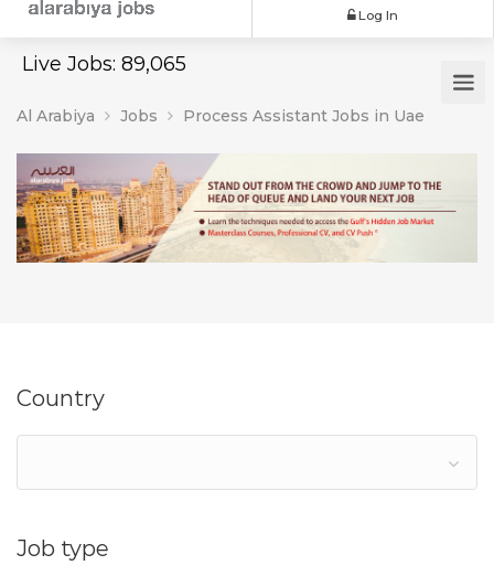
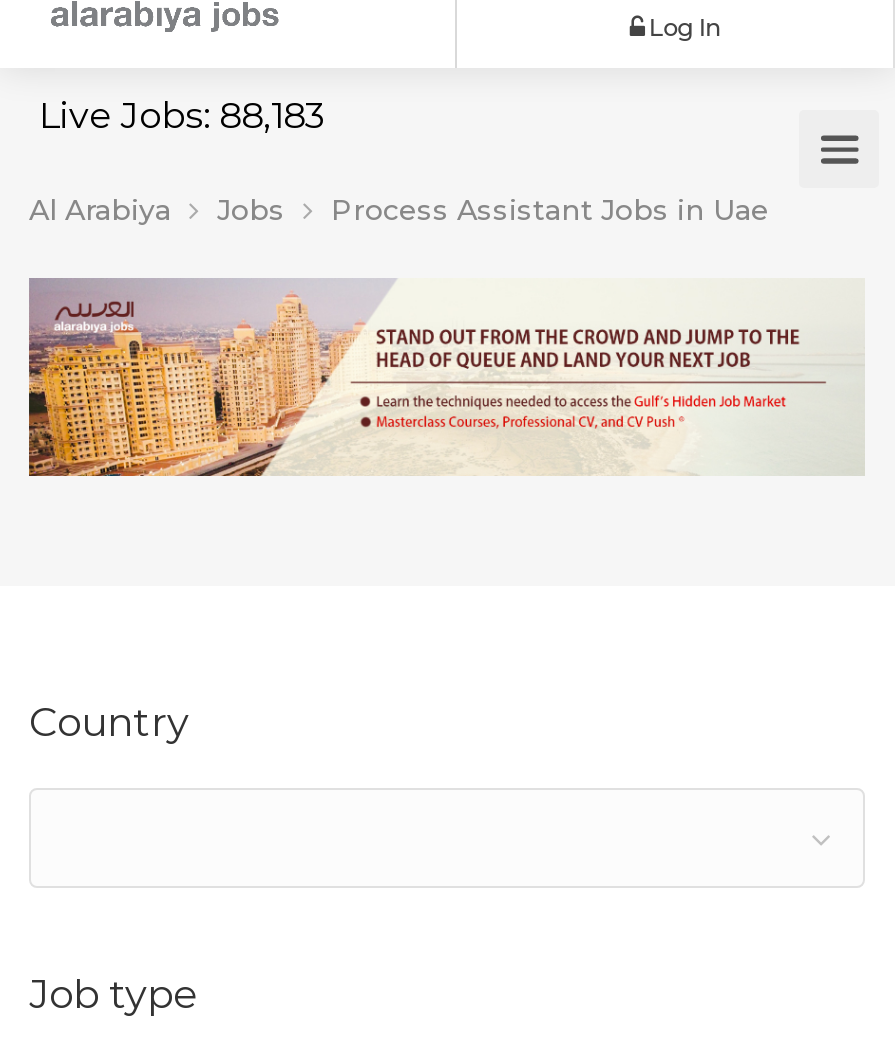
- Live Jobs: 89,065
+ Live Jobs: 88,183
